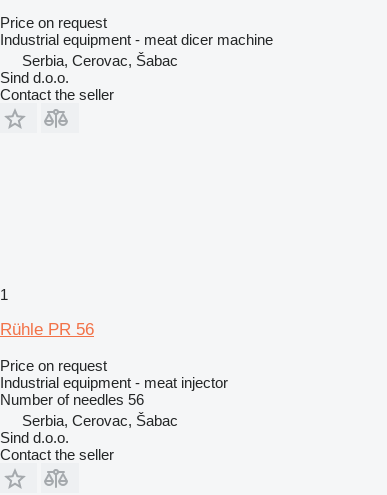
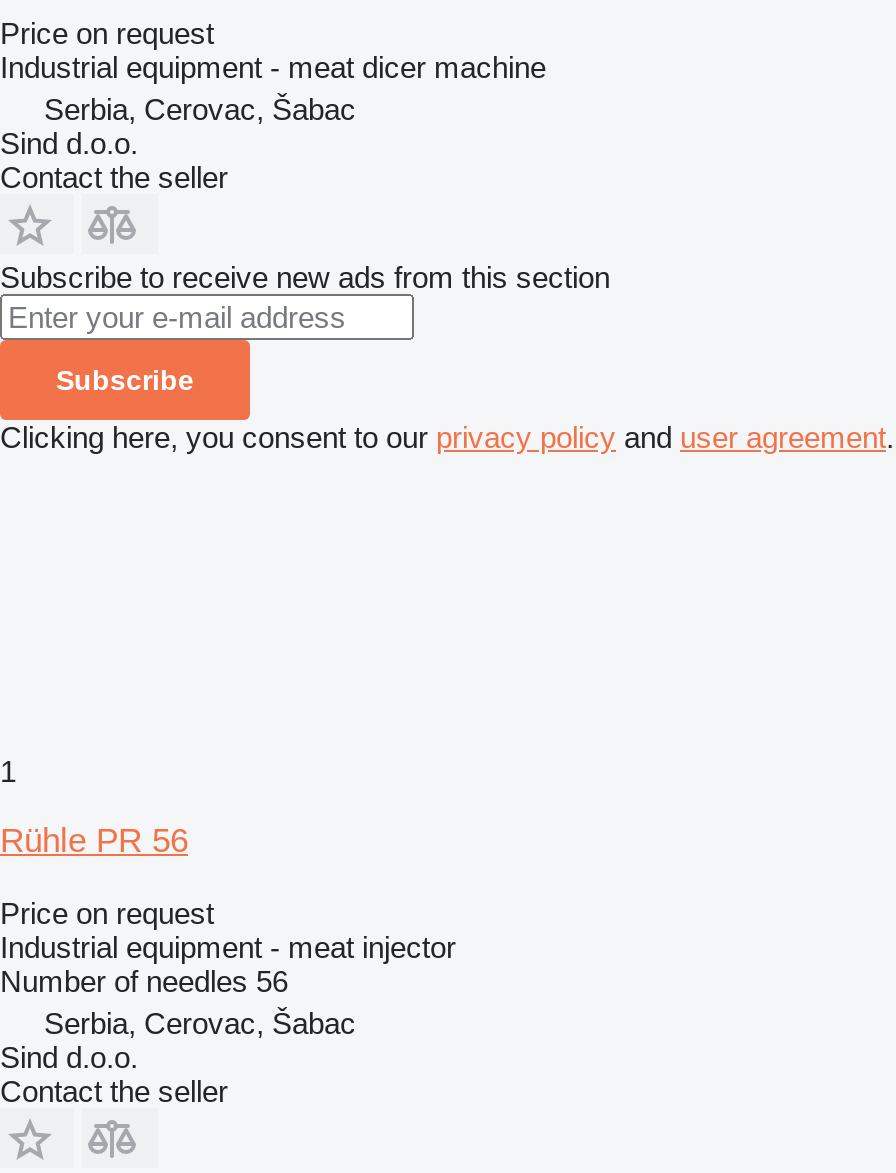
+ Subscribe to receive new ads from this section
+ Subscribe
+ Clicking here, you consent to our privacy policy and user agreement.
